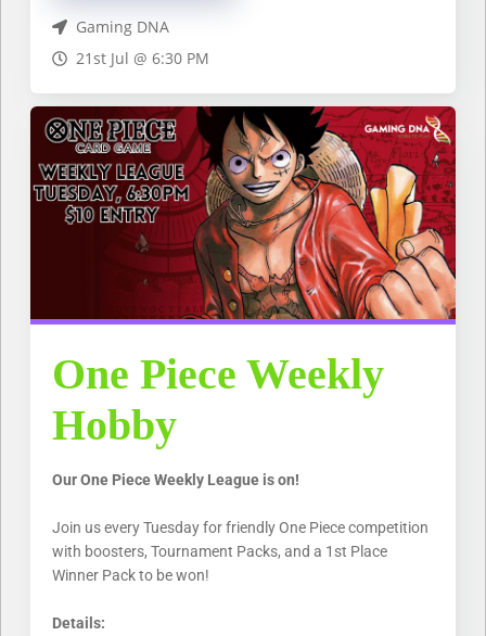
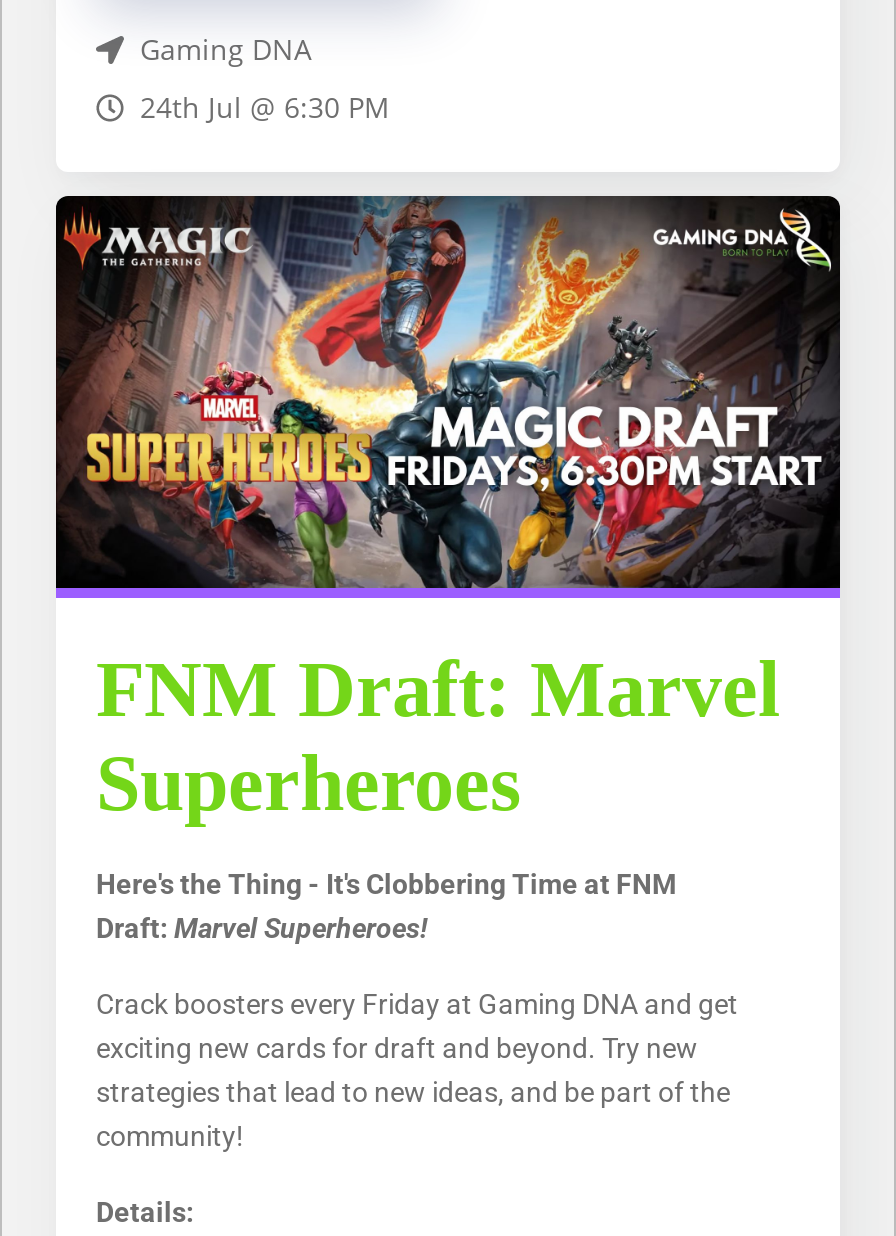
- 21st Jul @ 6:30 PM
+ 24th Jul @ 6:30 PM

- [image]
- One Piece Weekly
- Hobby
- Our One Piece Weekly League is on!
+ [image]
+ FNM Draft: Marvel
+ Superheroes
+ Here's the Thing - It's Clobbering Time at FNM
+ Draft: Marvel Superheroes!

- Join us every Tuesday for friendly One Piece competition
- with boosters, Tournament Packs, and a 1st Place
- Winner Pack to be won!
+ Crack boosters every Friday at Gaming DNA and get
+ exciting new cards for draft and beyond. Try new
+ strategies that lead to new ideas, and be part of the
+ community!
